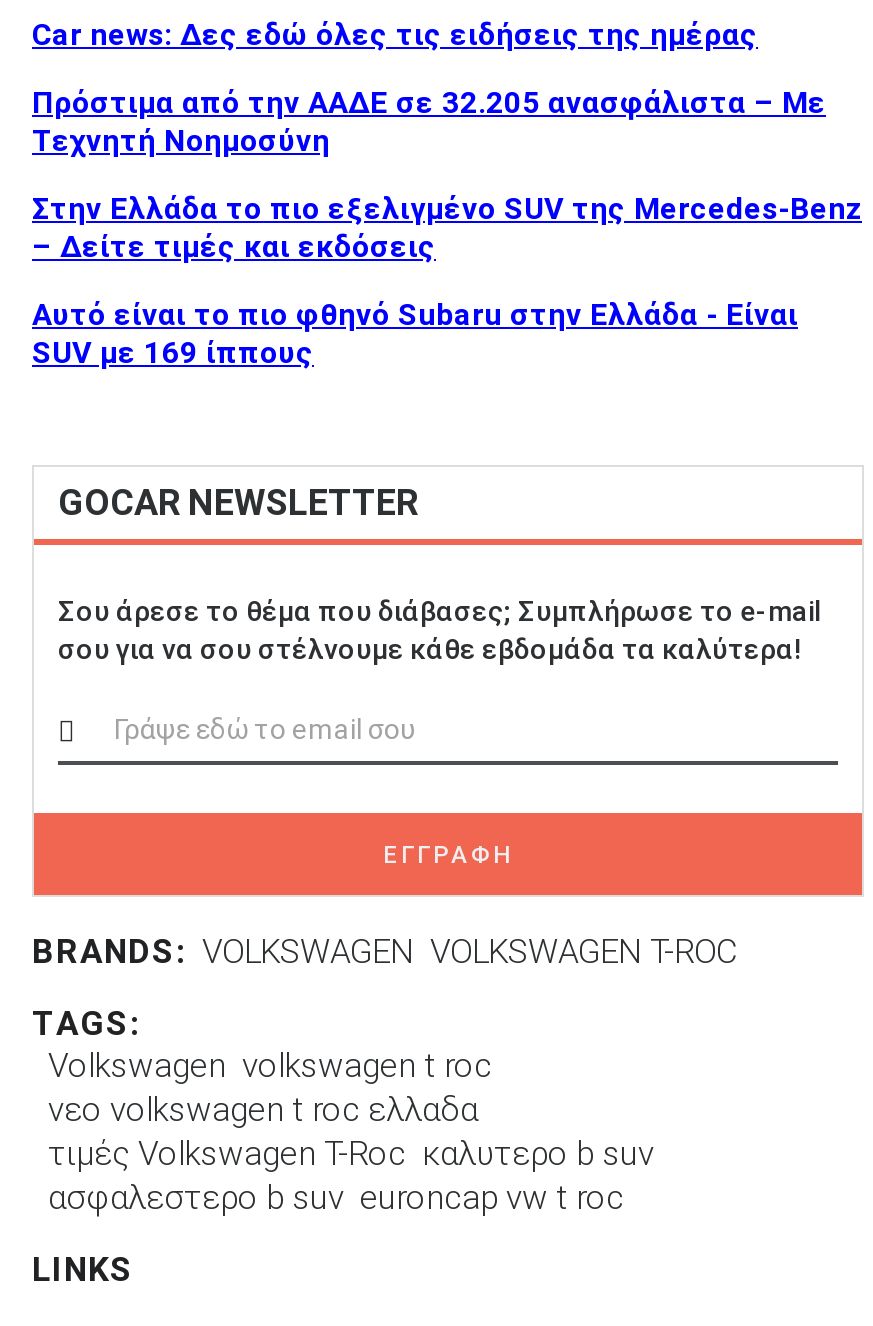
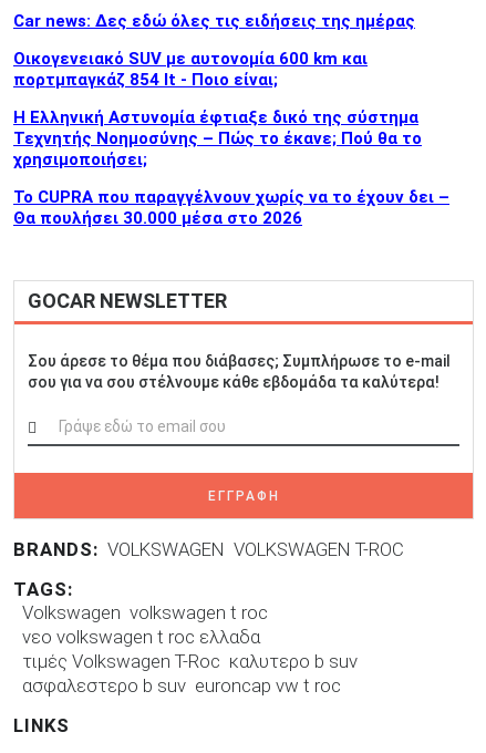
- Πρόστιμα από την ΑΑΔΕ σε 32.205 ανασφάλιστα – Με
- Τεχνητή Νοημοσύνη
+ Οικογενειακό SUV με αυτονομία 600 km και
+ πορτμπαγκάζ 854 lt - Ποιο είναι;

- Στην Ελλάδα το πιο εξελιγμένο SUV της Mercedes-Benz
- – Δείτε τιμές και εκδόσεις
+ Η Ελληνική Αστυνομία έφτιαξε δικό της σύστημα
+ Τεχνητής Νοημοσύνης – Πώς το έκανε; Πού θα το
+ χρησιμοποιήσει;

- Αυτό είναι το πιο φθηνό Subaru στην Ελλάδα - Είναι
- SUV με 169 ίππους
+ Το CUPRA που παραγγέλνουν χωρίς να το έχουν δει –
+ Θα πουλήσει 30.000 μέσα στο 2026
